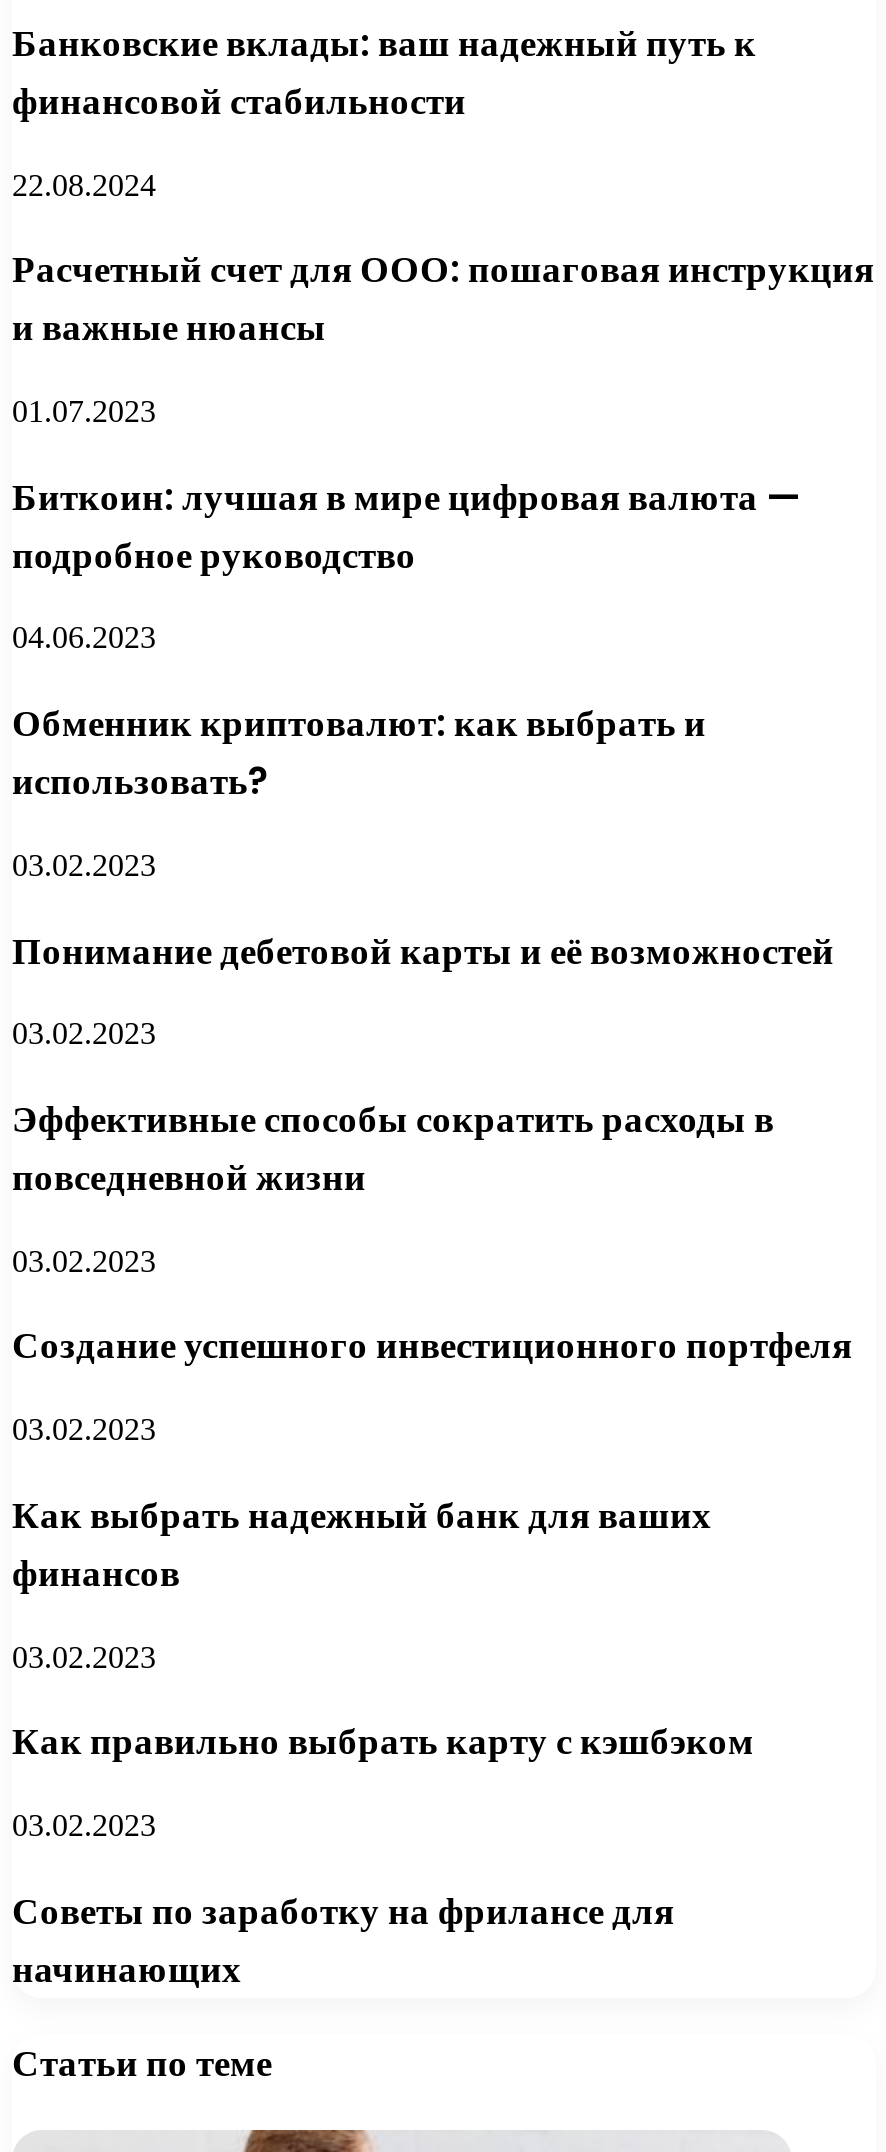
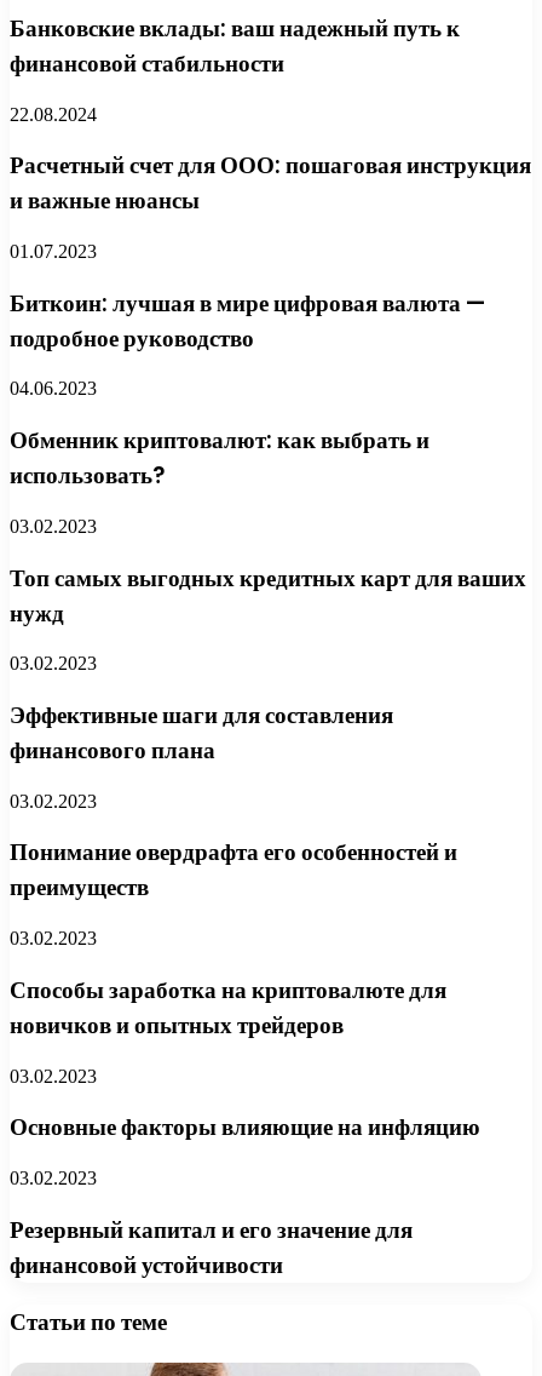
- Понимание дебетовой карты и её возможностей
+ Топ самых выгодных кредитных карт для ваших
+ нужд

- Эффективные способы сократить расходы в
- повседневной жизни
+ Эффективные шаги для составления
+ финансового плана

- Создание успешного инвестиционного портфеля
+ Понимание овердрафта его особенностей и
+ преимуществ

- Как выбрать надежный банк для ваших
- финансов
+ Способы заработка на криптовалюте для
+ новичков и опытных трейдеров

- Как правильно выбрать карту с кэшбэком
+ Основные факторы влияющие на инфляцию

- Советы по заработку на фрилансе для
- начинающих
+ Резервный капитал и его значение для
+ финансовой устойчивости
